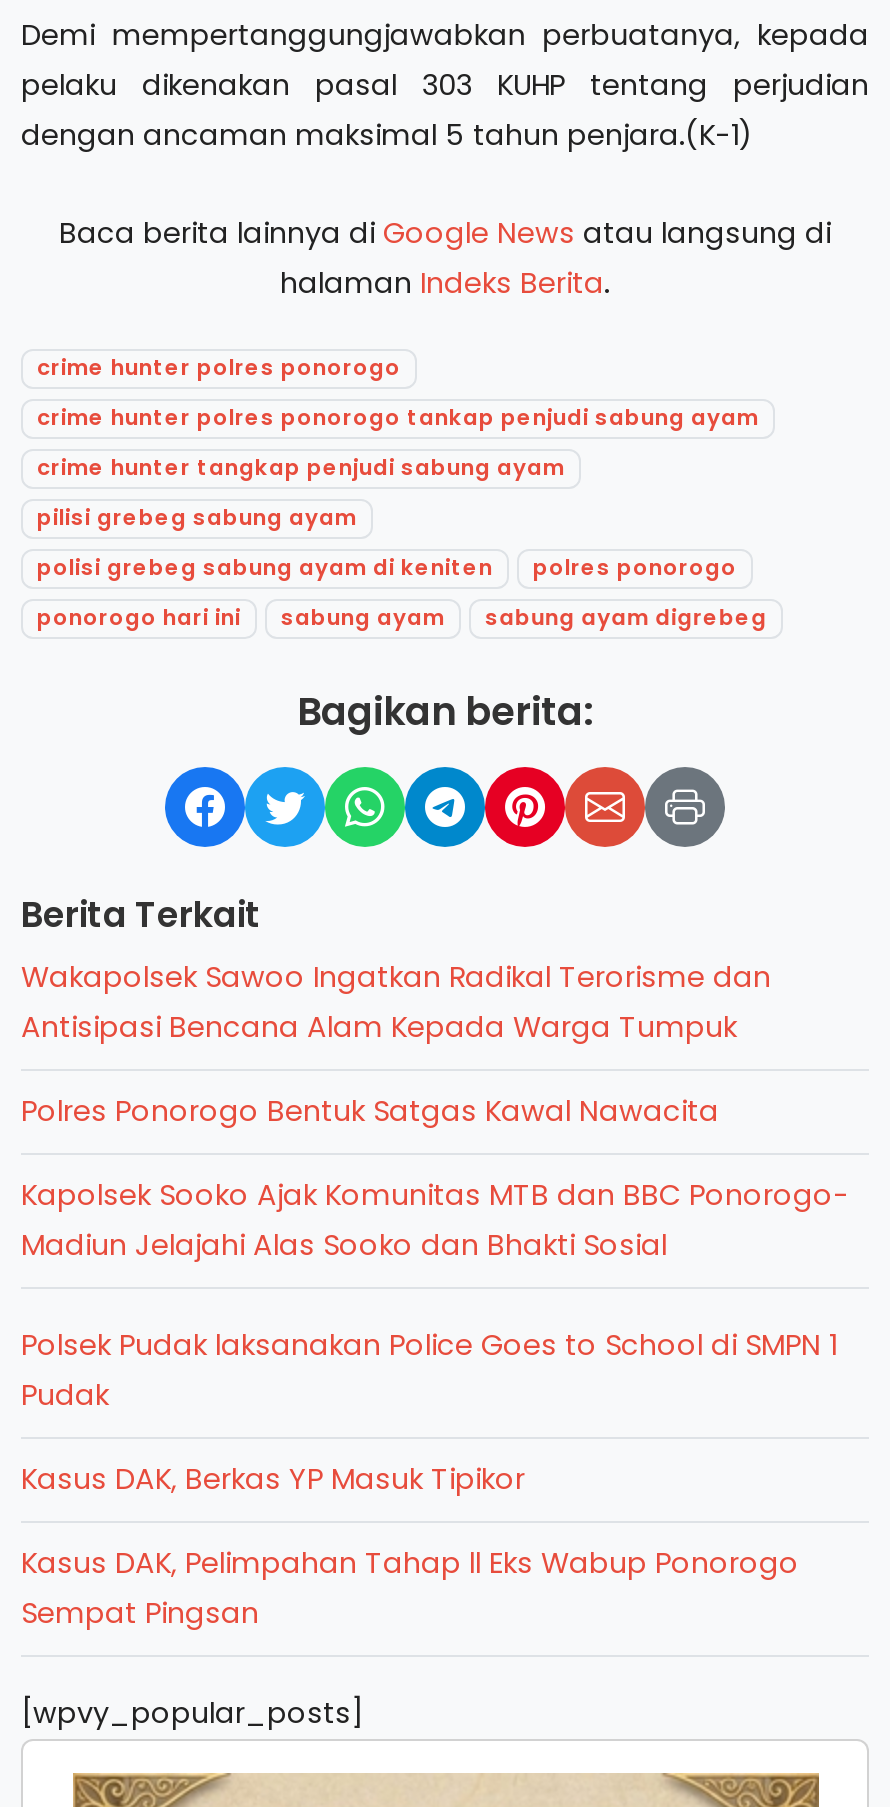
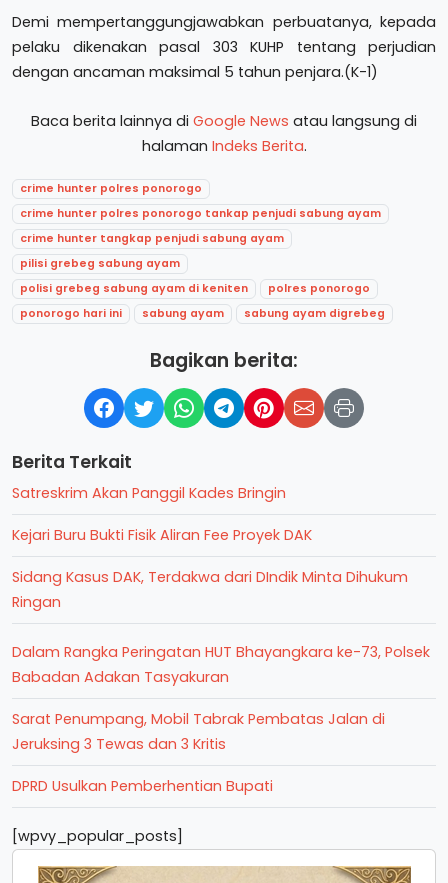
- Wakapolsek Sawoo Ingatkan Radikal Terorisme dan
- Antisipasi Bencana Alam Kepada Warga Tumpuk
+ Satreskrim Akan Panggil Kades Bringin

- Polres Ponorogo Bentuk Satgas Kawal Nawacita
+ Kejari Buru Bukti Fisik Aliran Fee Proyek DAK

- Kapolsek Sooko Ajak Komunitas MTB dan BBC Ponorogo-
- Madiun Jelajahi Alas Sooko dan Bhakti Sosial
+ Sidang Kasus DAK, Terdakwa dari DIndik Minta Dihukum
+ Ringan

- Polsek Pudak laksanakan Police Goes to School di SMPN 1
- Pudak
+ Dalam Rangka Peringatan HUT Bhayangkara ke-73, Polsek
+ Babadan Adakan Tasyakuran

- Kasus DAK, Berkas YP Masuk Tipikor
+ Sarat Penumpang, Mobil Tabrak Pembatas Jalan di
+ Jeruksing 3 Tewas dan 3 Kritis

- Kasus DAK, Pelimpahan Tahap ll Eks Wabup Ponorogo
- Sempat Pingsan
+ DPRD Usulkan Pemberhentian Bupati
